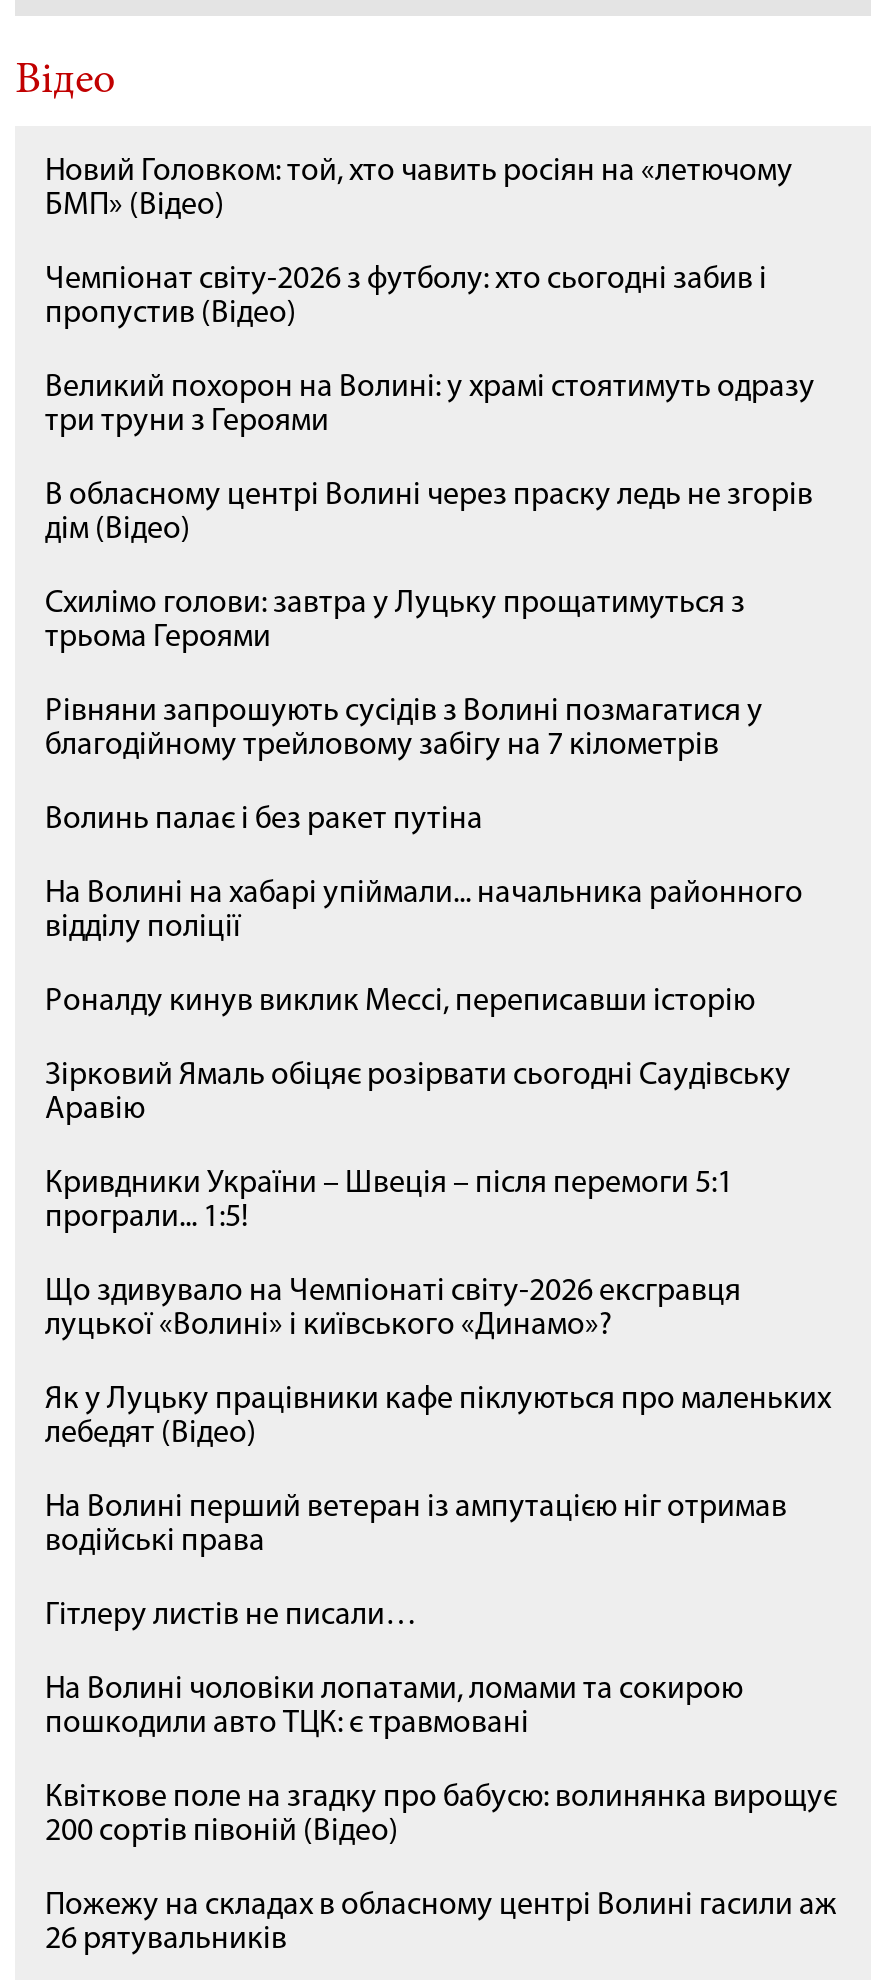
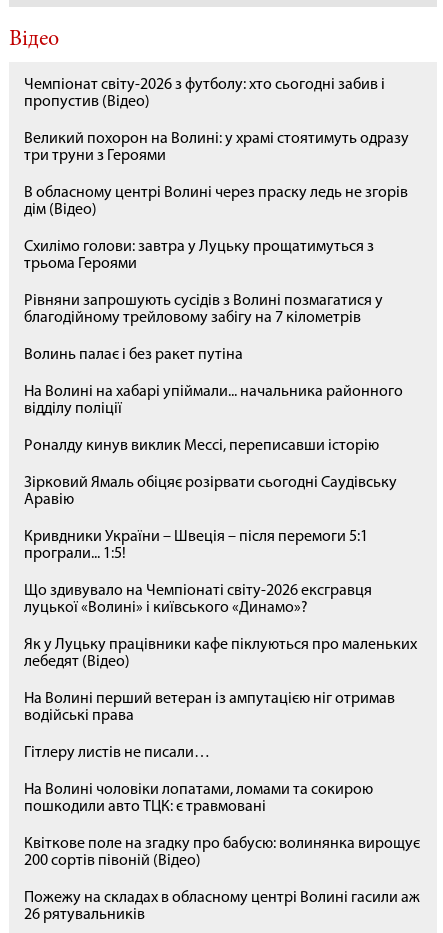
- Новий Головком: той, хто чавить росіян на «летючому
- БМП» (Відео)
